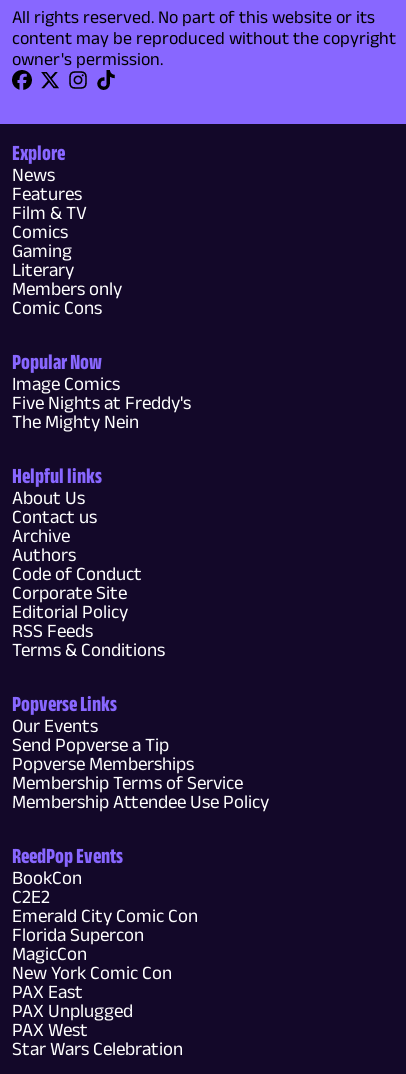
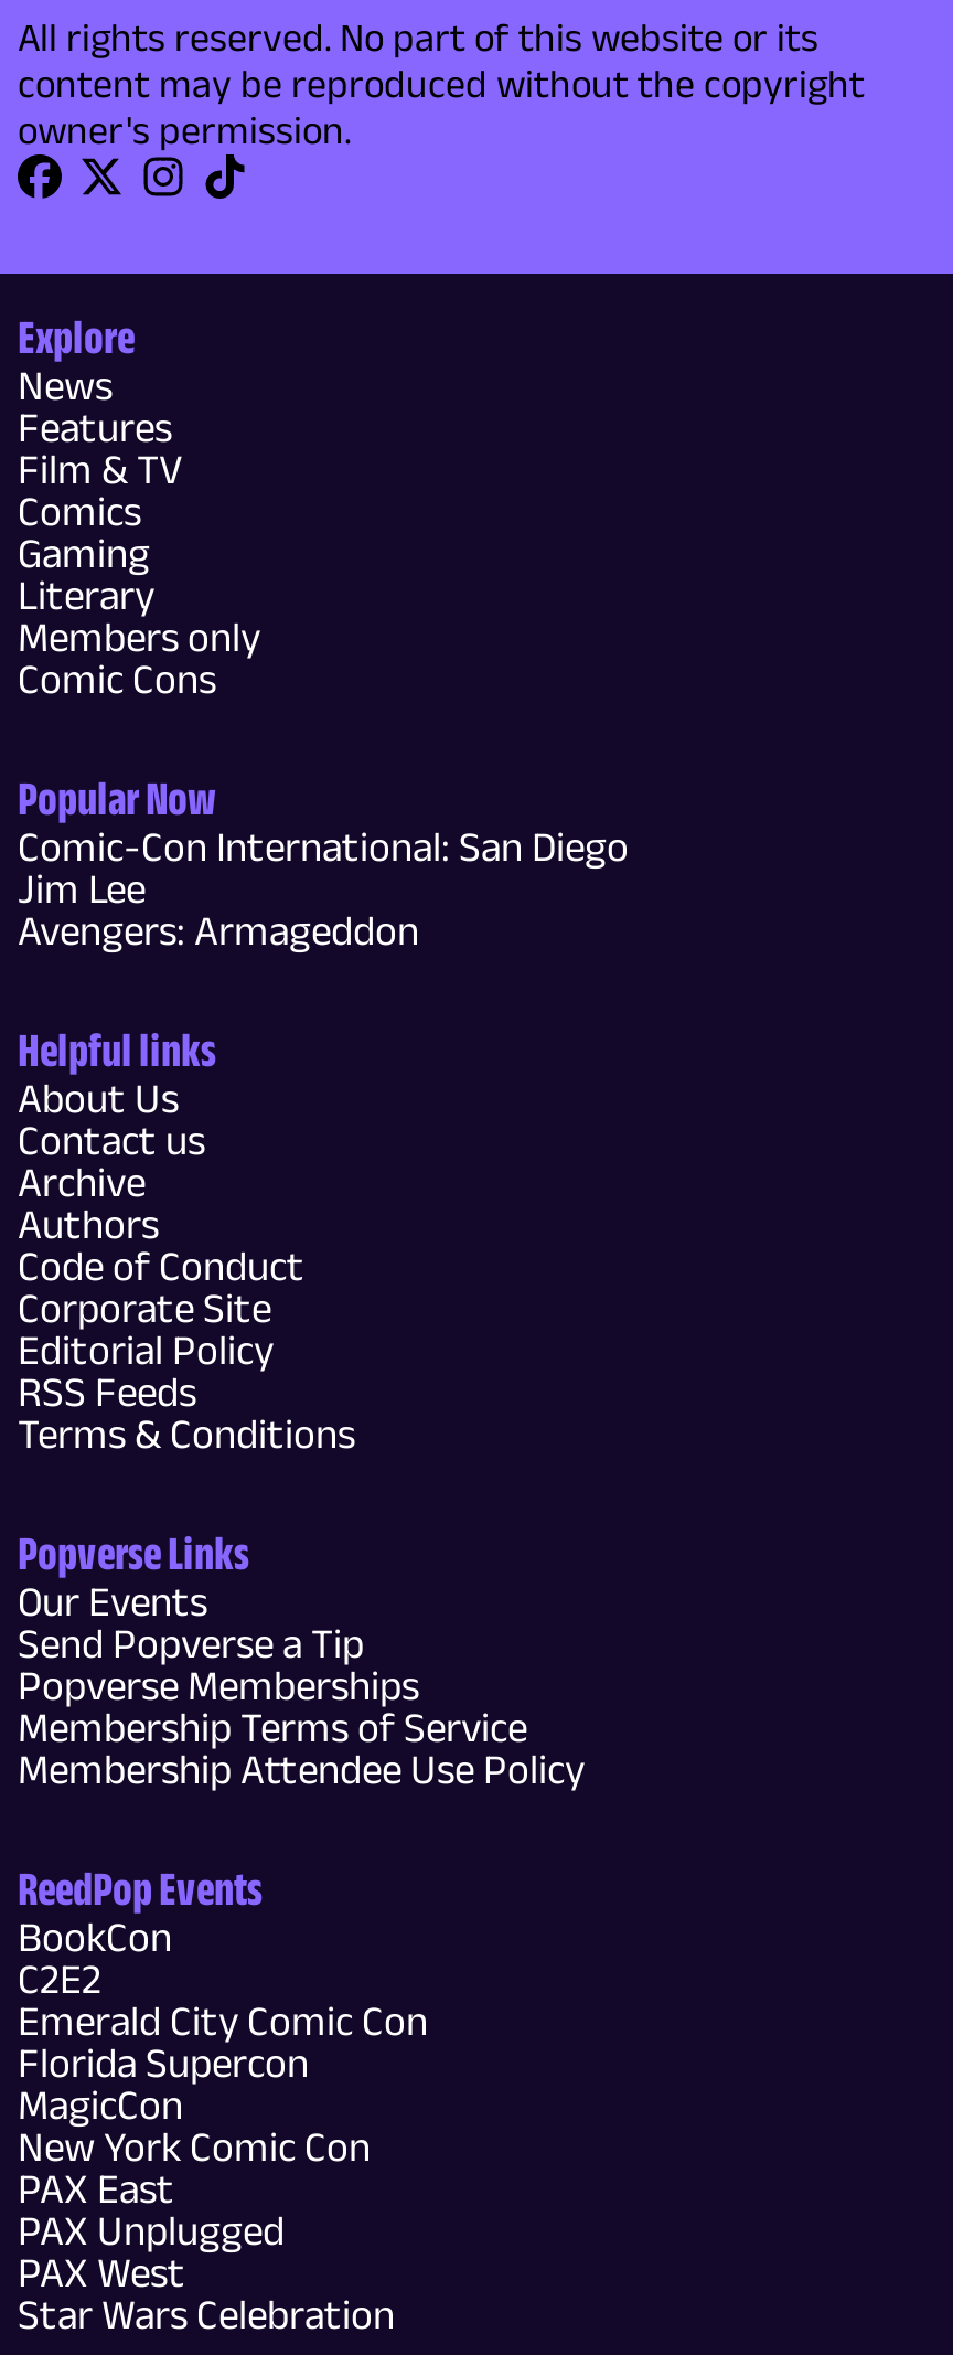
- Image Comics
- Five Nights at Freddy's
- The Mighty Nein
+ Comic-Con International: San Diego
+ Jim Lee
+ Avengers: Armageddon
